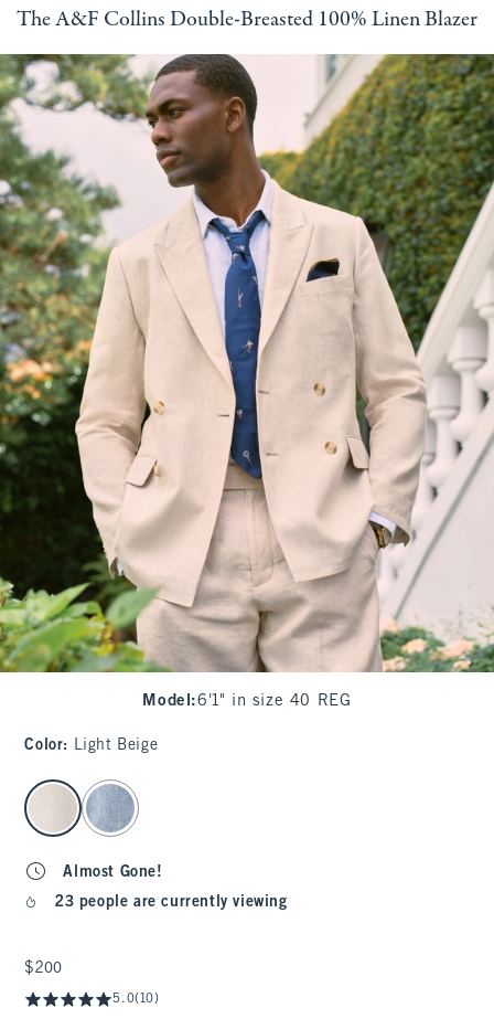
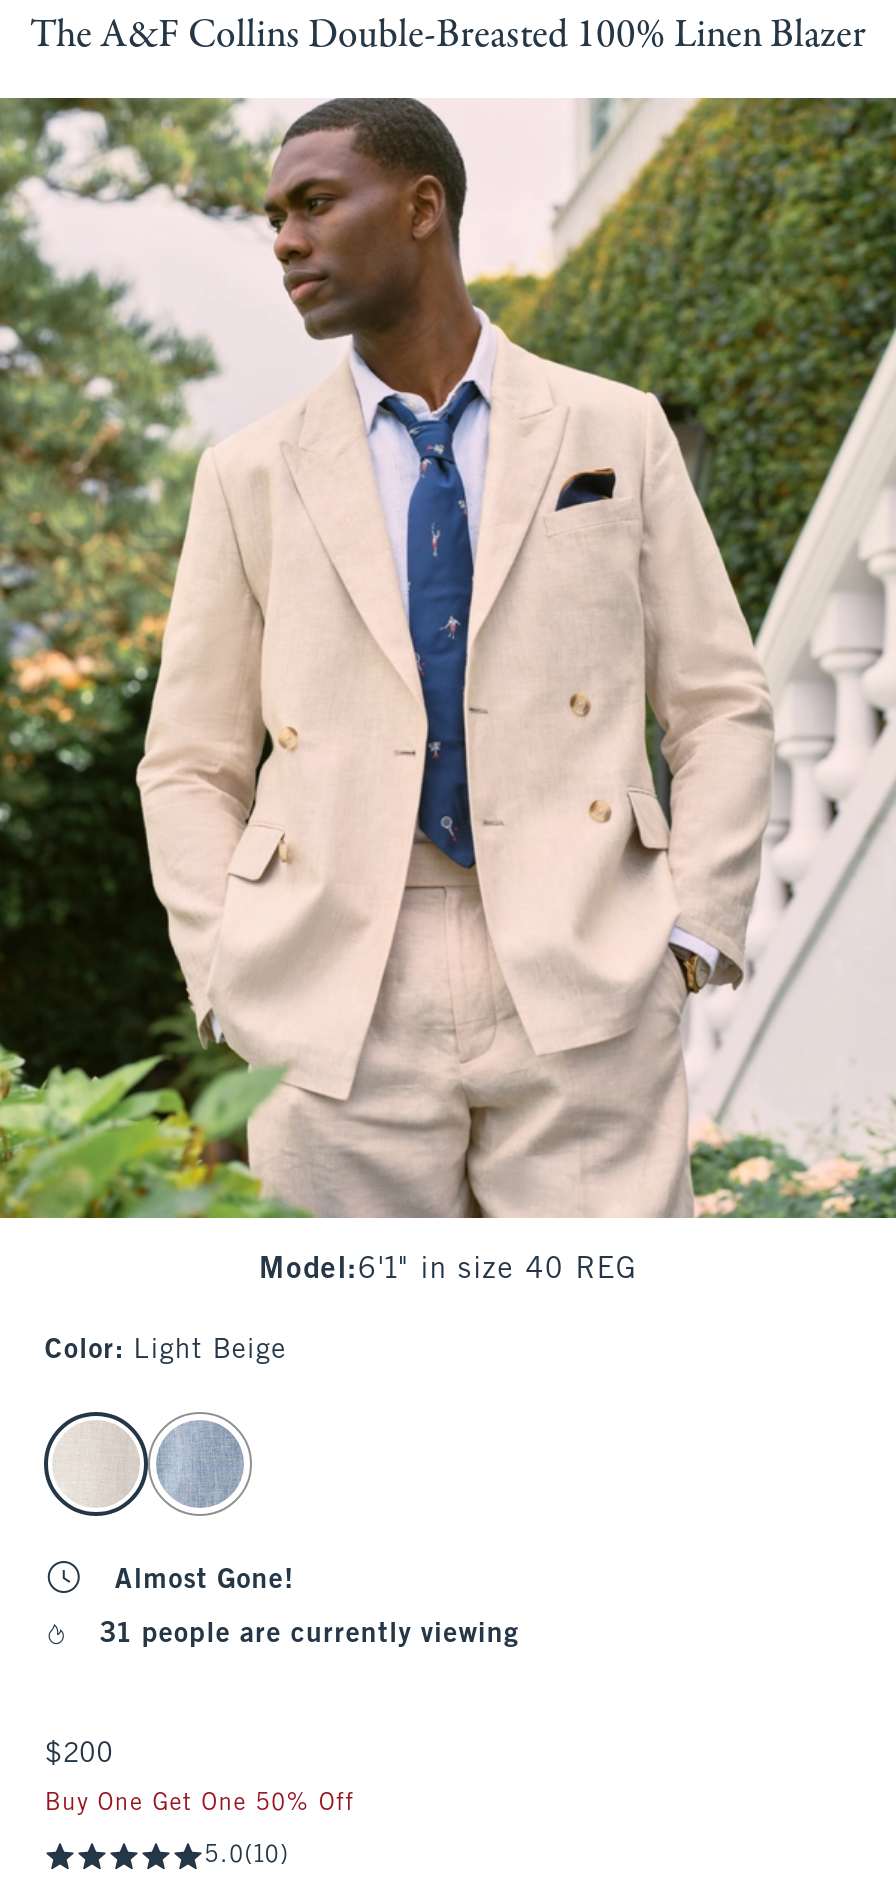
- 23 people are currently viewing
+ 31 people are currently viewing

+ Buy One Get One 50% Off
